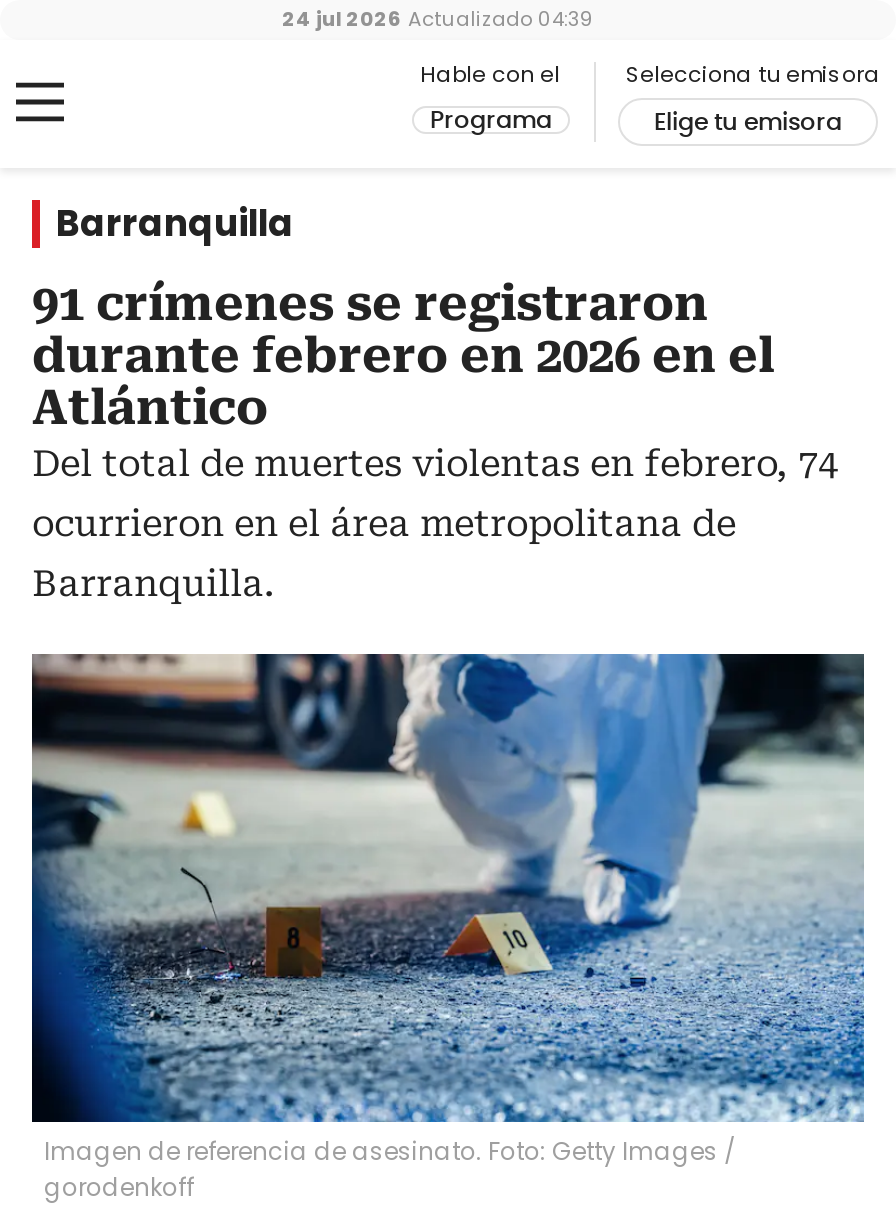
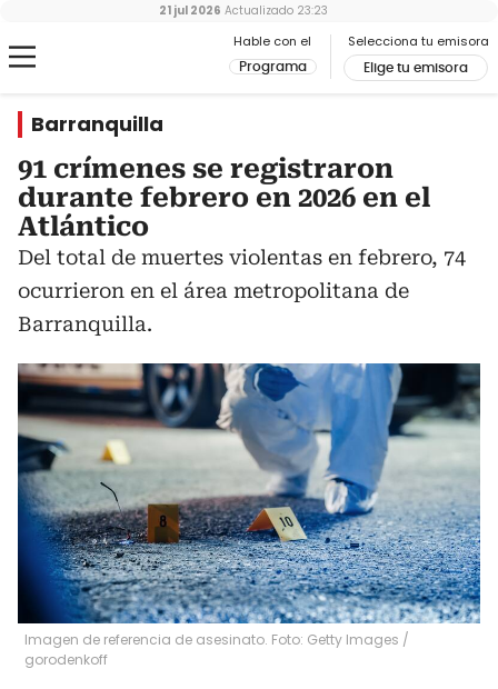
- 24 jul 2026 Actualizado 04:39
+ 21 jul 2026 Actualizado 23:23
